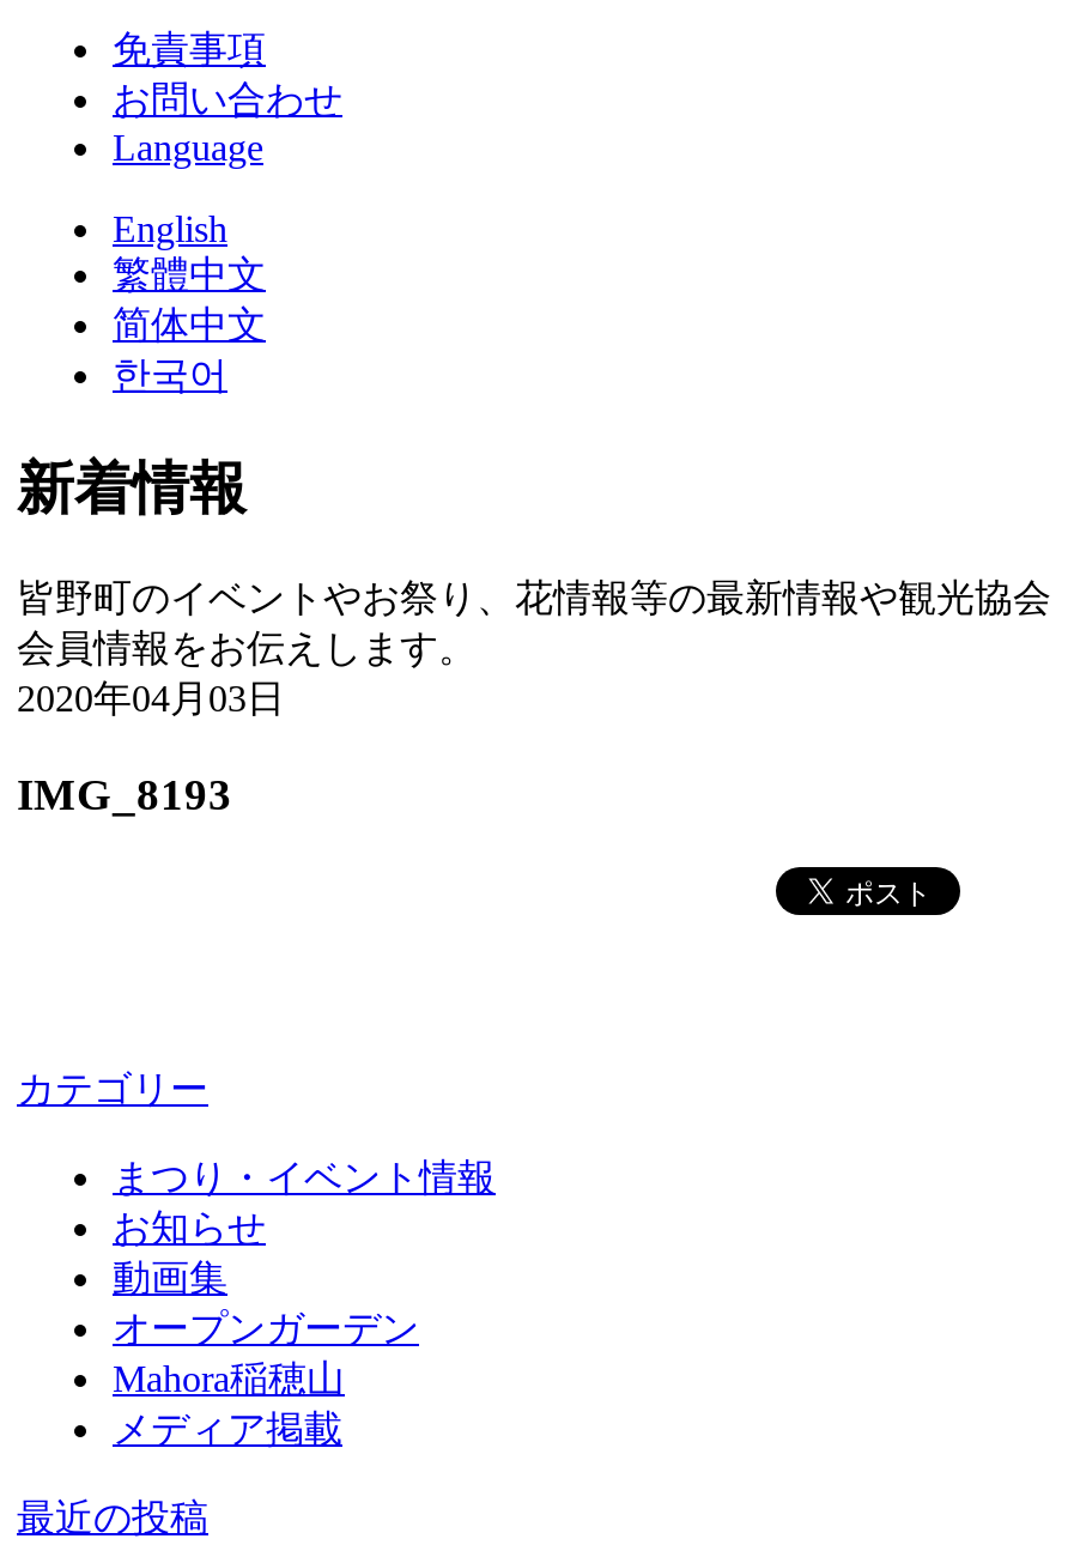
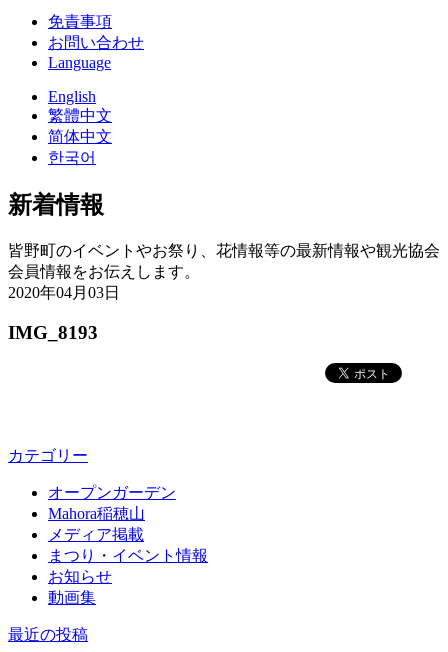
moved down: まつり・イベント情報 | お知らせ | 動画集

moved up: Mahora稲穂山 | メディア掲載
